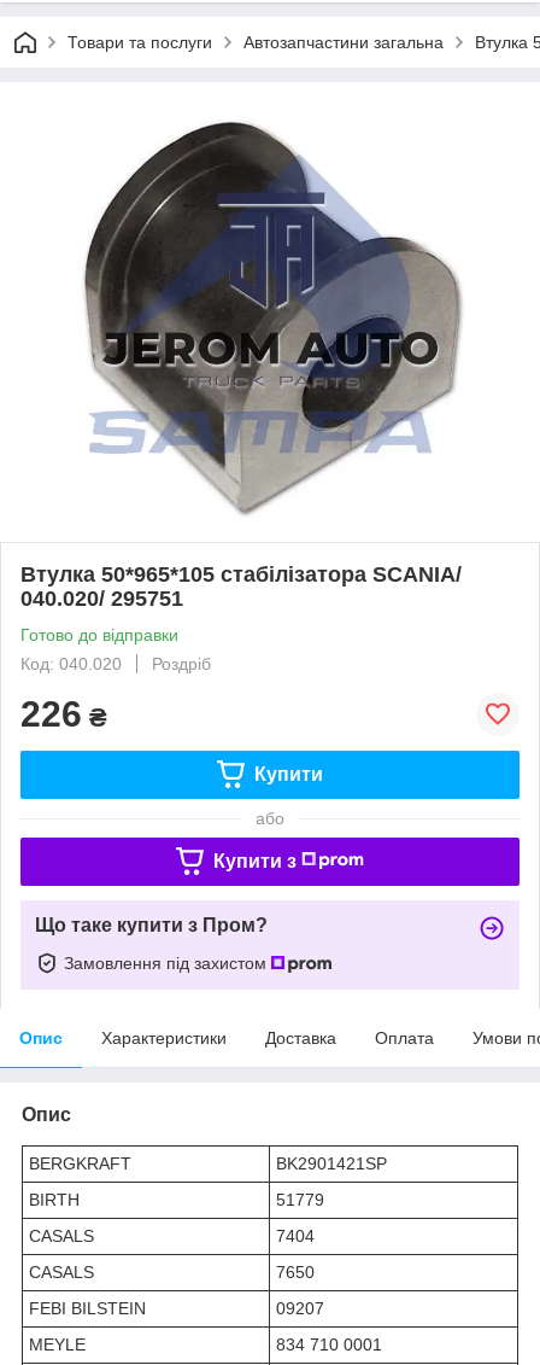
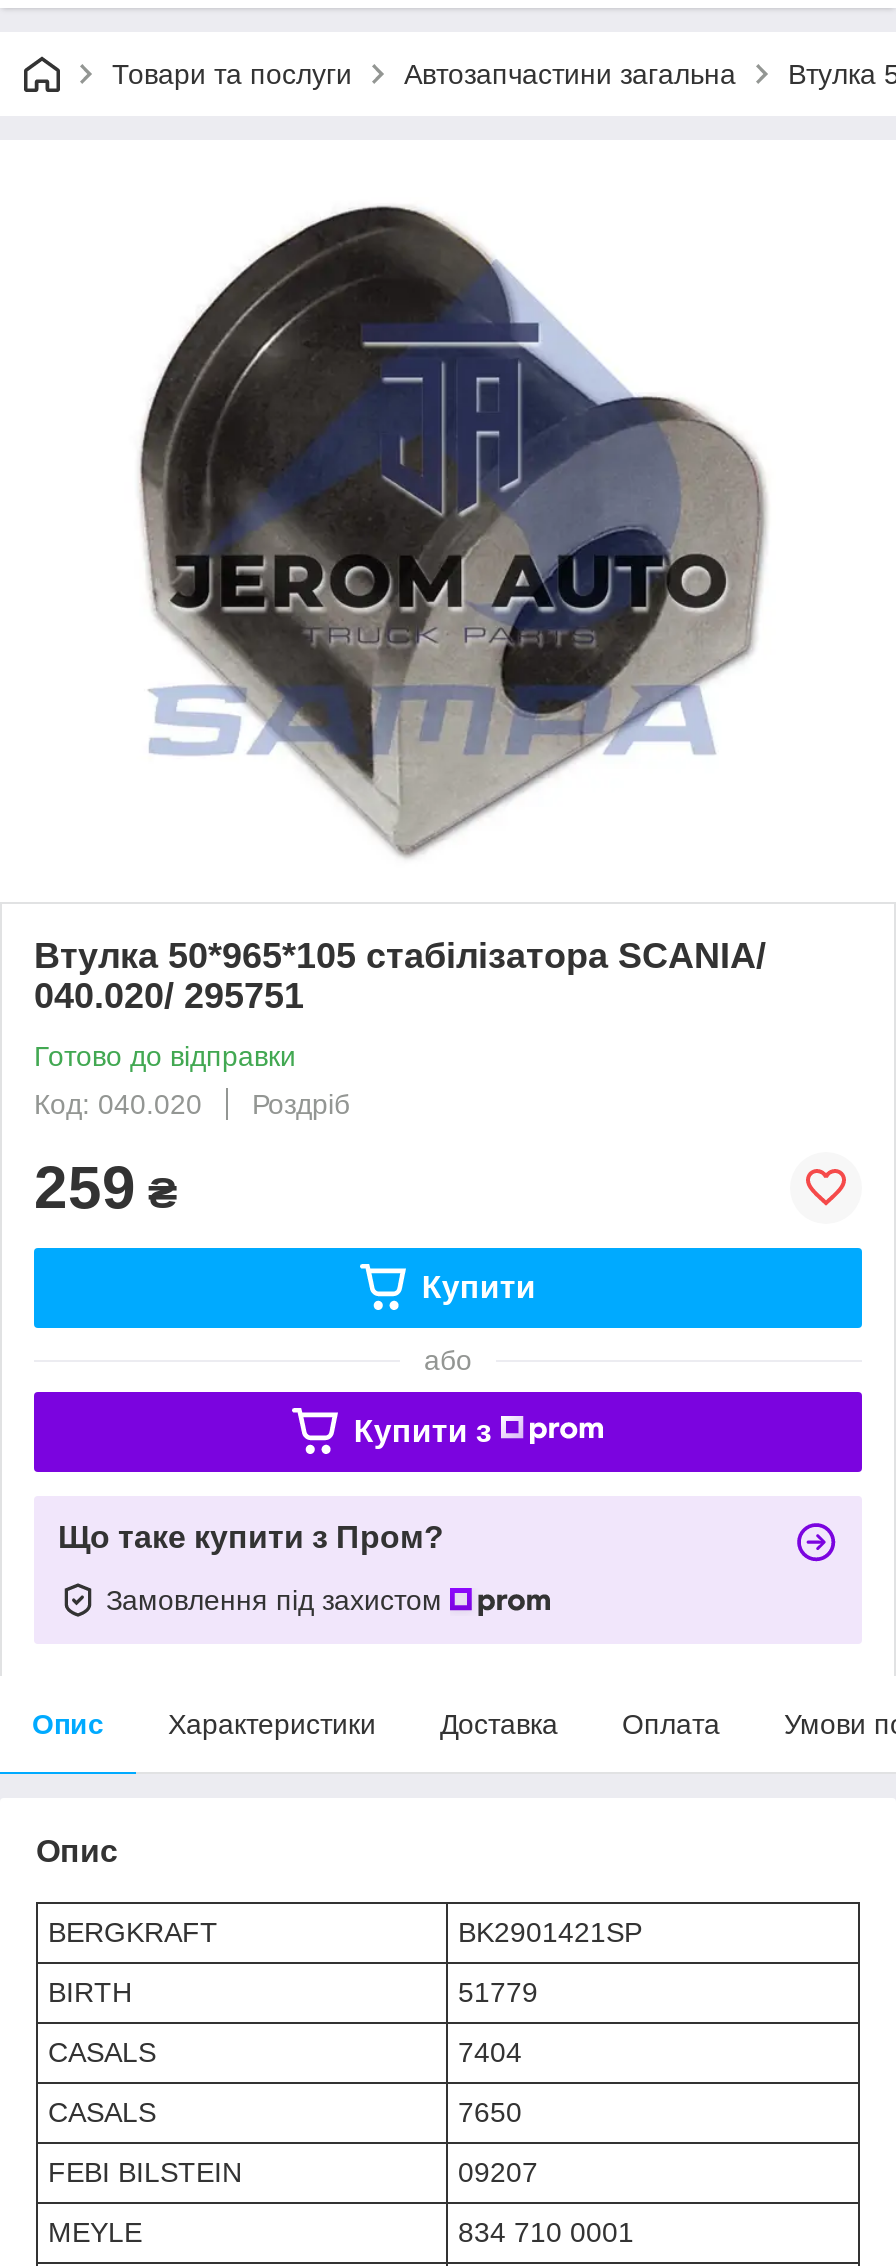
- 226 ₴
+ 259 ₴
